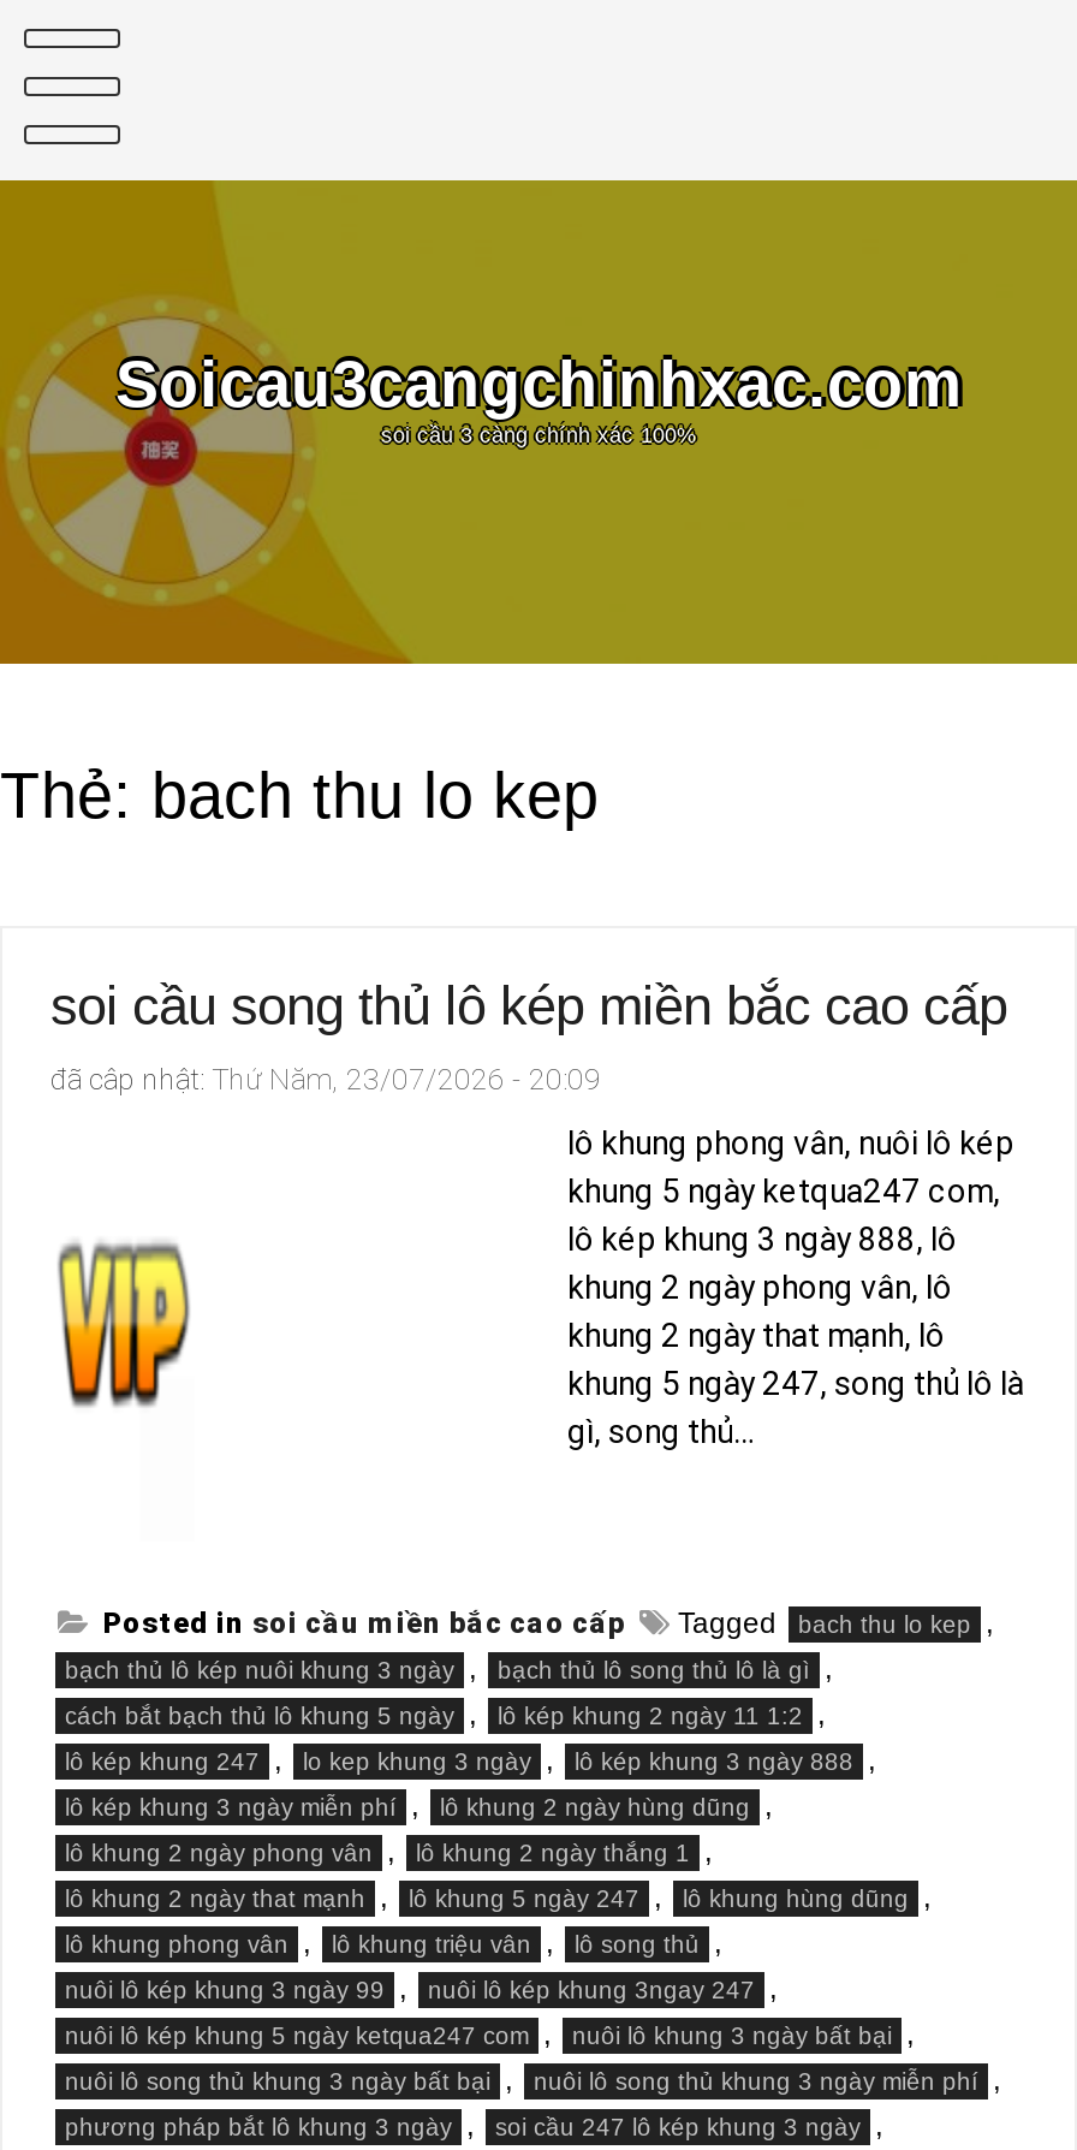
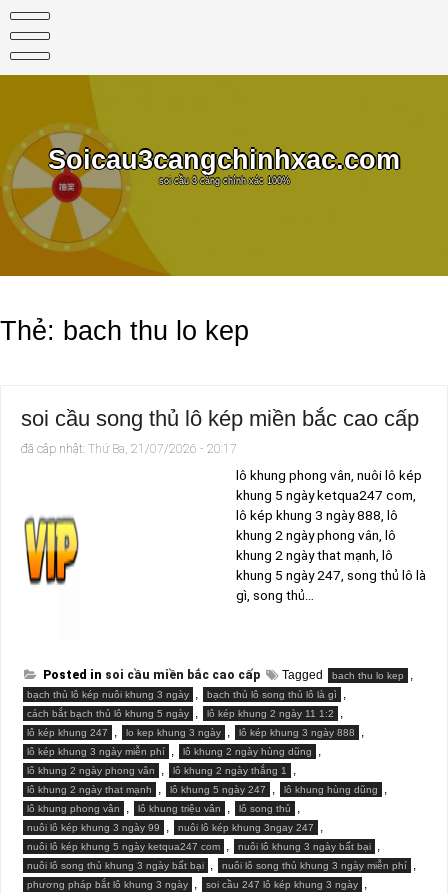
- đã câp nhật: Thứ Năm, 23/07/2026 - 20:09
+ đã câp nhật: Thứ Ba, 21/07/2026 - 20:17
